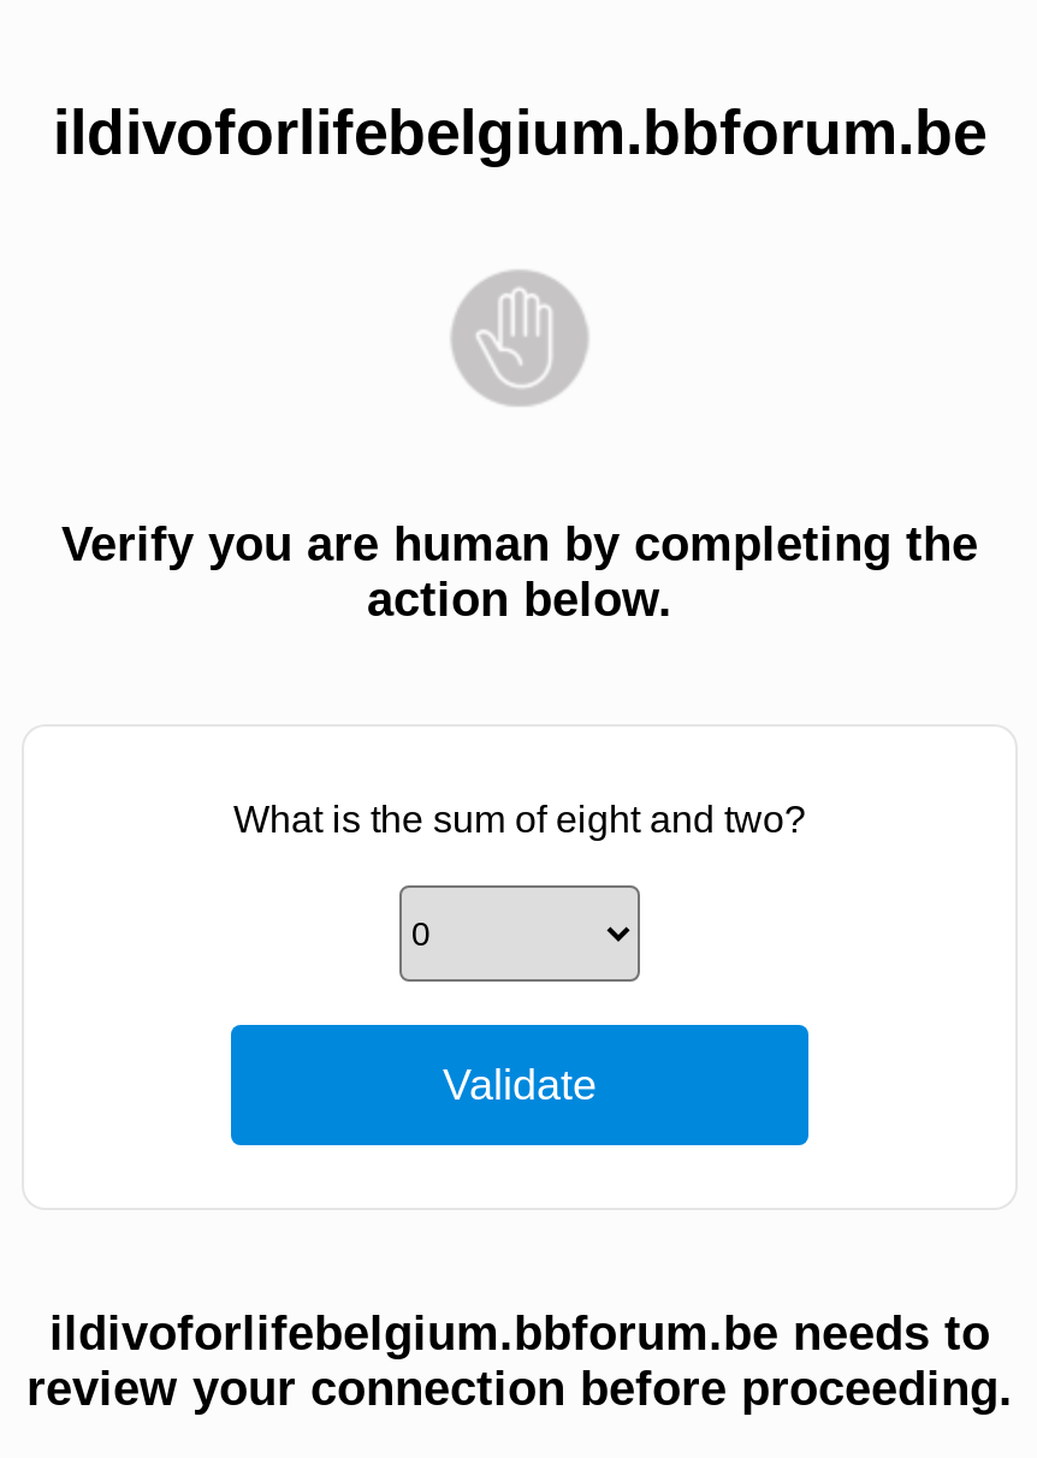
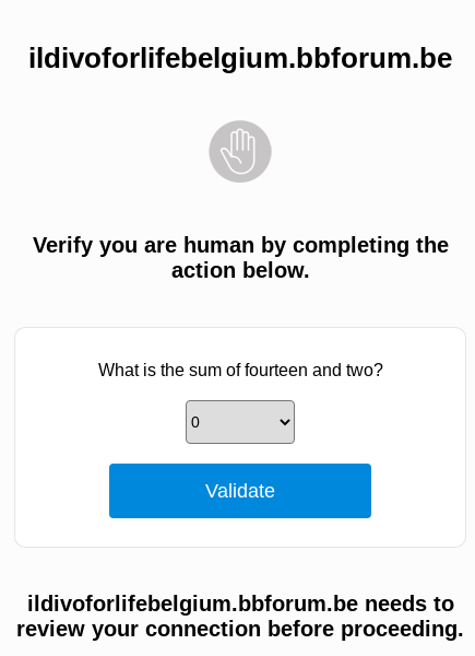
- What is the sum of eight and two?
+ What is the sum of fourteen and two?
